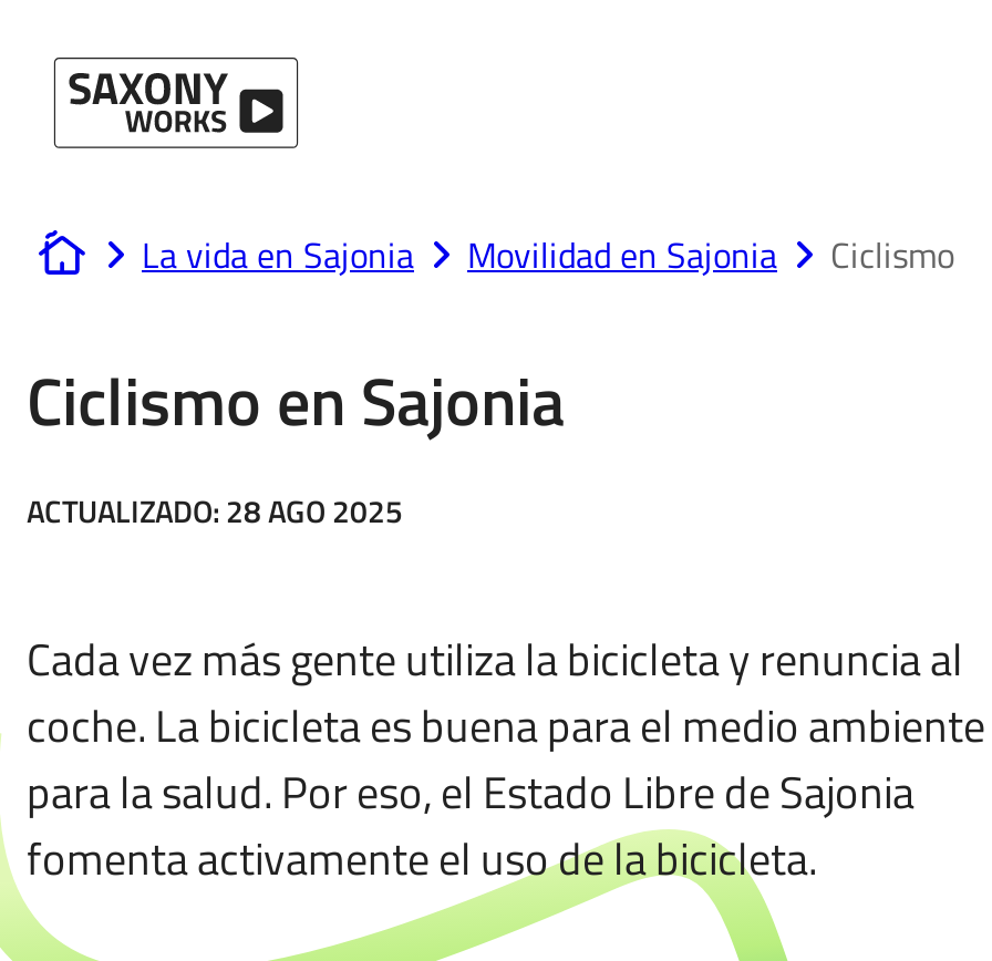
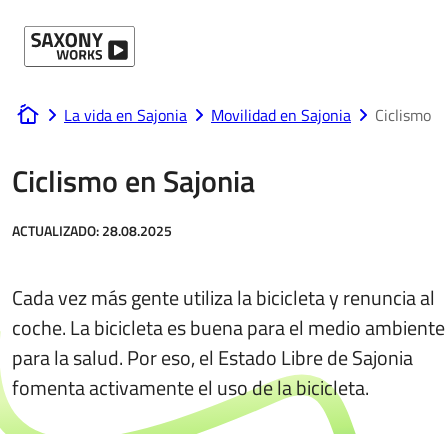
- ACTUALIZADO: 28 AGO 2025
+ ACTUALIZADO: 28.08.2025
